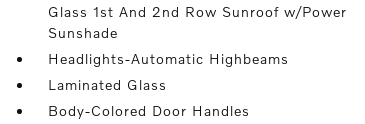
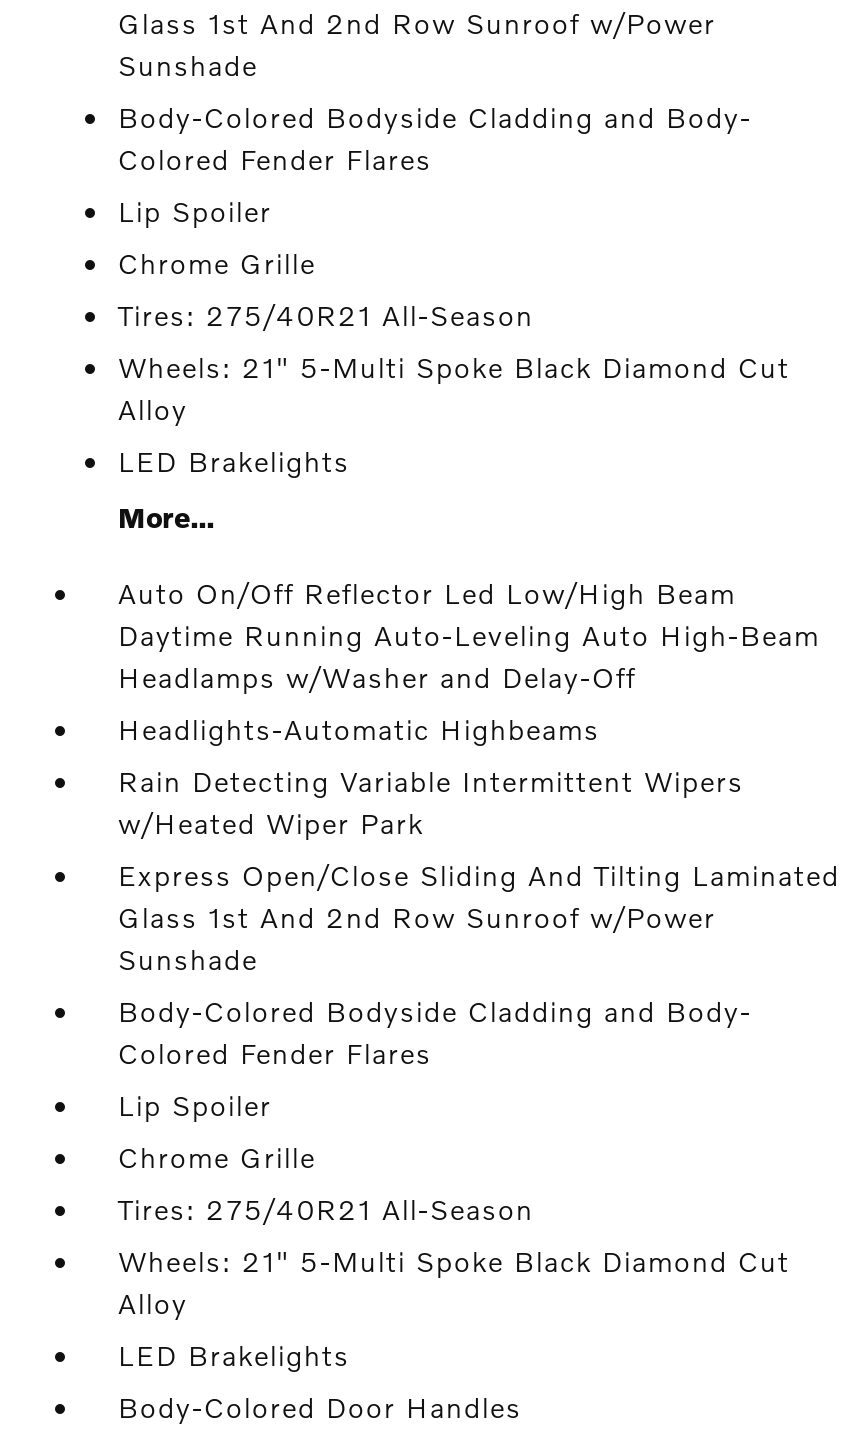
+ Body-Colored Bodyside Cladding and Body-
+ Colored Fender Flares
+ Lip Spoiler
+ Chrome Grille
+ Tires: 275/40R21 All-Season
+ Wheels: 21" 5-Multi Spoke Black Diamond Cut
+ Alloy
+ LED Brakelights
+ More...
+ Auto On/Off Reflector Led Low/High Beam
+ Daytime Running Auto-Leveling Auto High-Beam
+ Headlamps w/Washer and Delay-Off

- Laminated Glass
+ Rain Detecting Variable Intermittent Wipers
+ w/Heated Wiper Park
+ Express Open/Close Sliding And Tilting Laminated
+ Glass 1st And 2nd Row Sunroof w/Power
+ Sunshade
+ Body-Colored Bodyside Cladding and Body-
+ Colored Fender Flares
+ Lip Spoiler
+ Chrome Grille
+ Tires: 275/40R21 All-Season
+ Wheels: 21" 5-Multi Spoke Black Diamond Cut
+ Alloy
+ LED Brakelights
